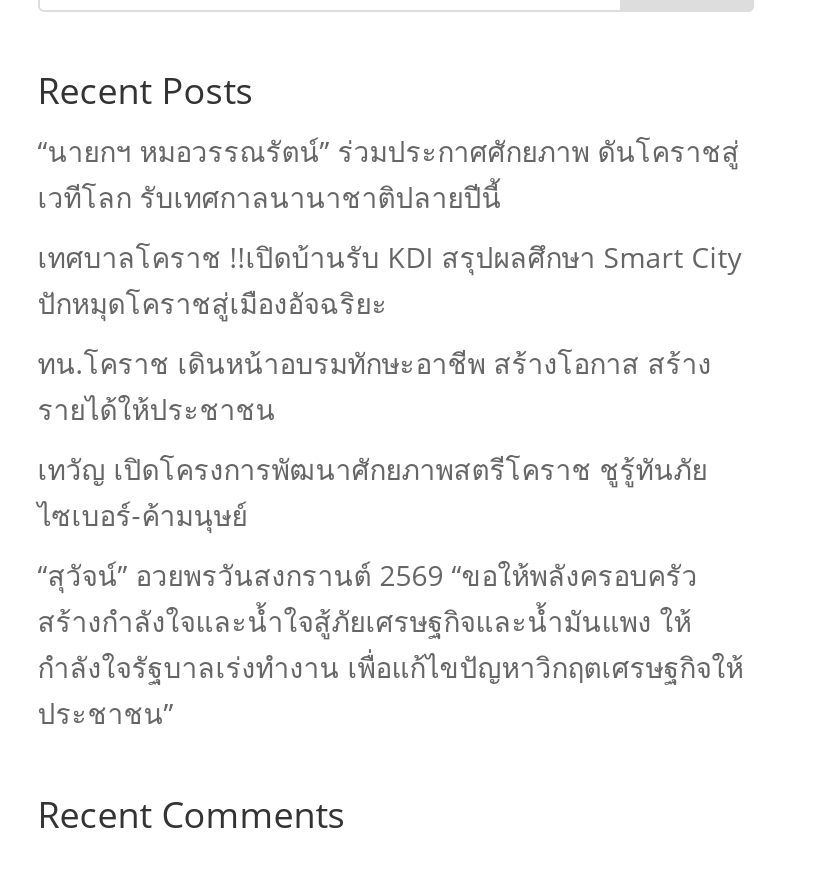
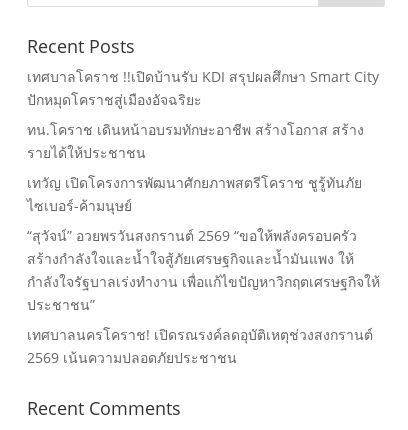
- “นายกฯ หมอวรรณรัตน์” ร่วมประกาศศักยภาพ ดันโคราชสู่
- เวทีโลก รับเทศกาลนานาชาติปลายปีนี้

moved up: เทศบาลโคราช !!เปิดบ้านรับ KDI สรุปผลศึกษา Smart City | ปักหมุดโคราชสู่เมืองอัจฉริยะ | ทน.โคราช เดินหน้าอบรมทักษะอาชีพ สร้างโอกาส สร้าง | ... | กำลังใจรัฐบาลเร่งทํางาน เพื่อแก้ไขปัญหาวิกฤตเศรษฐกิจให้ | ประชาชน”

+ เทศบาลนครโคราช! เปิดรณรงค์ลดอุบัติเหตุช่วงสงกรานต์
+ 2569 เน้นความปลอดภัยประชาชน
